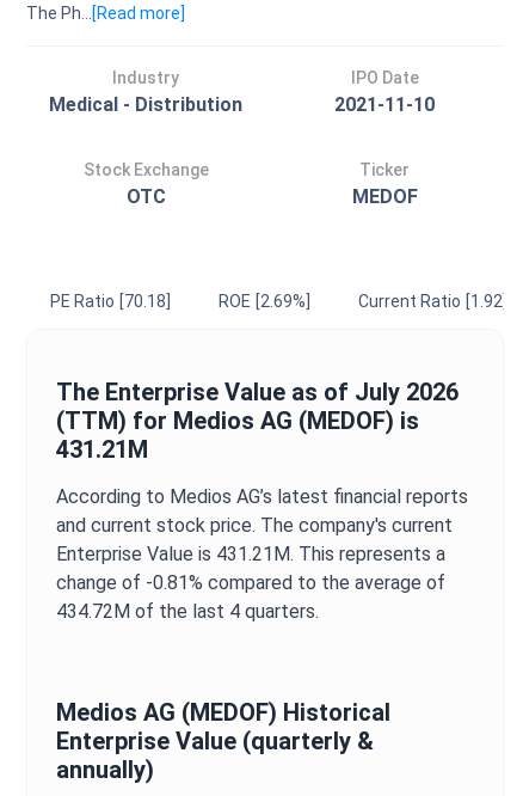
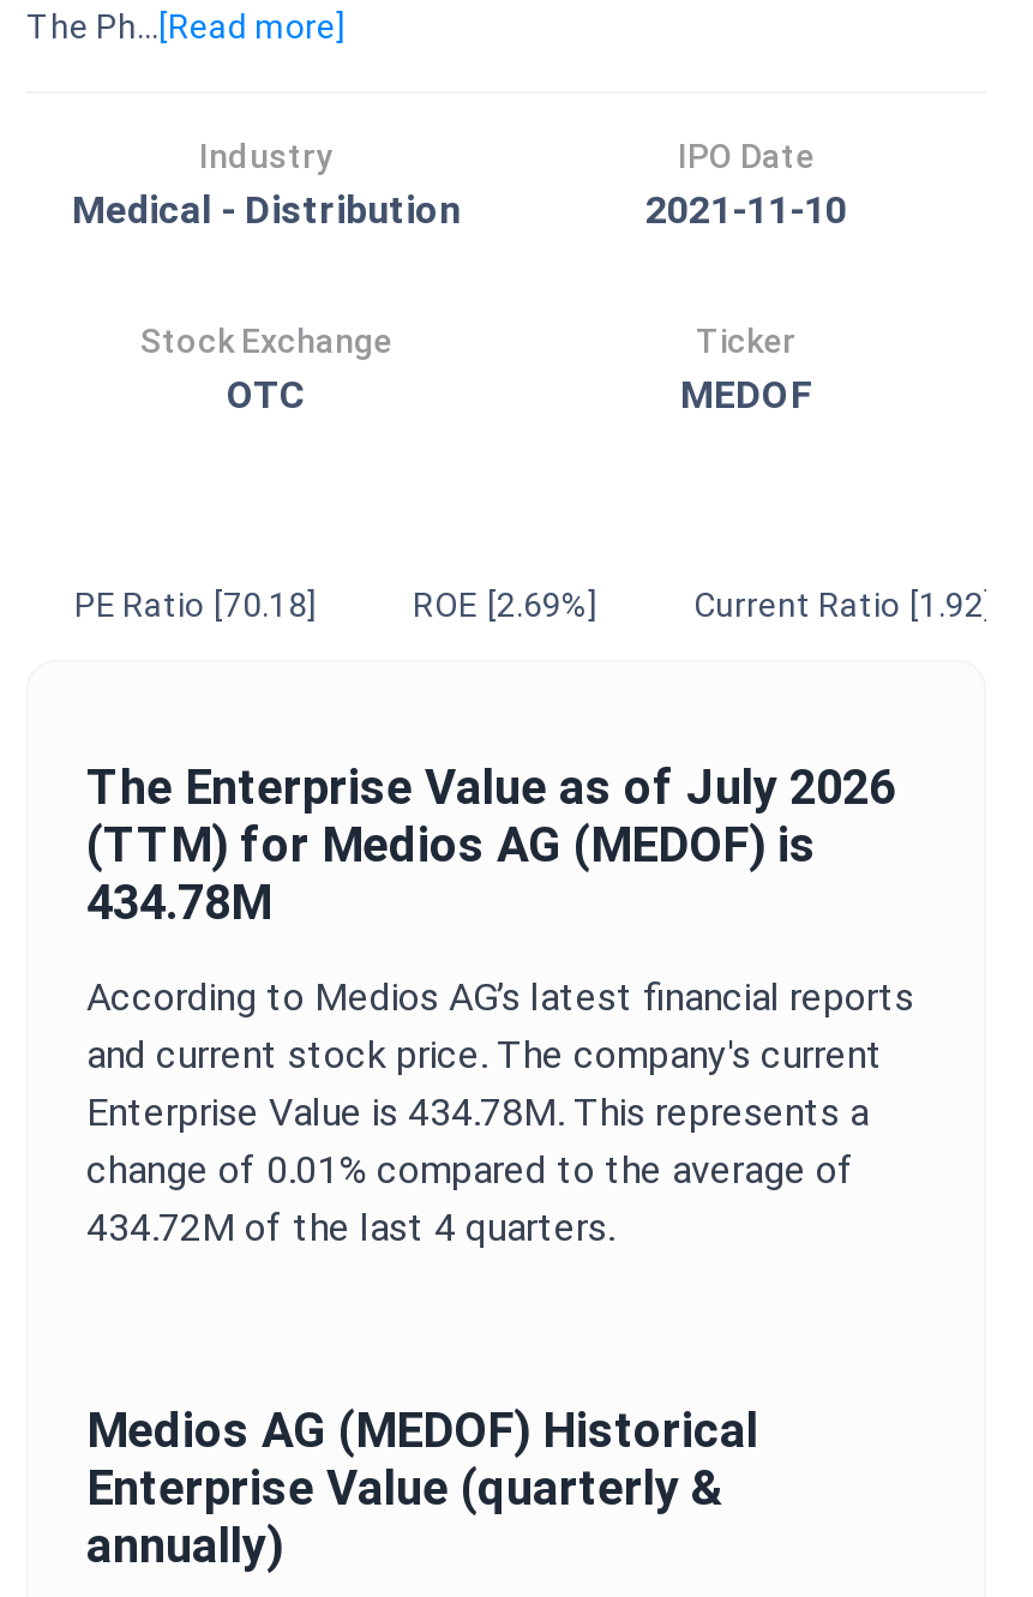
- 431.21M
+ 434.78M

- Enterprise Value is 431.21M. This represents a
+ Enterprise Value is 434.78M. This represents a

- change of -0.81% compared to the average of
+ change of 0.01% compared to the average of
